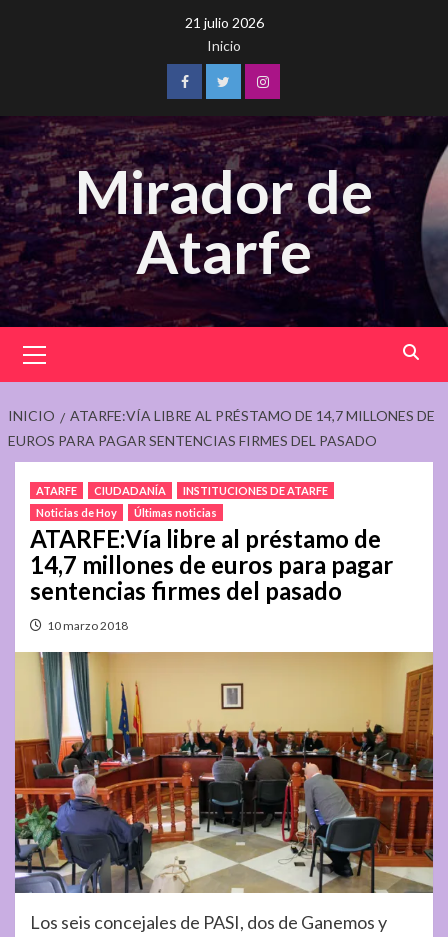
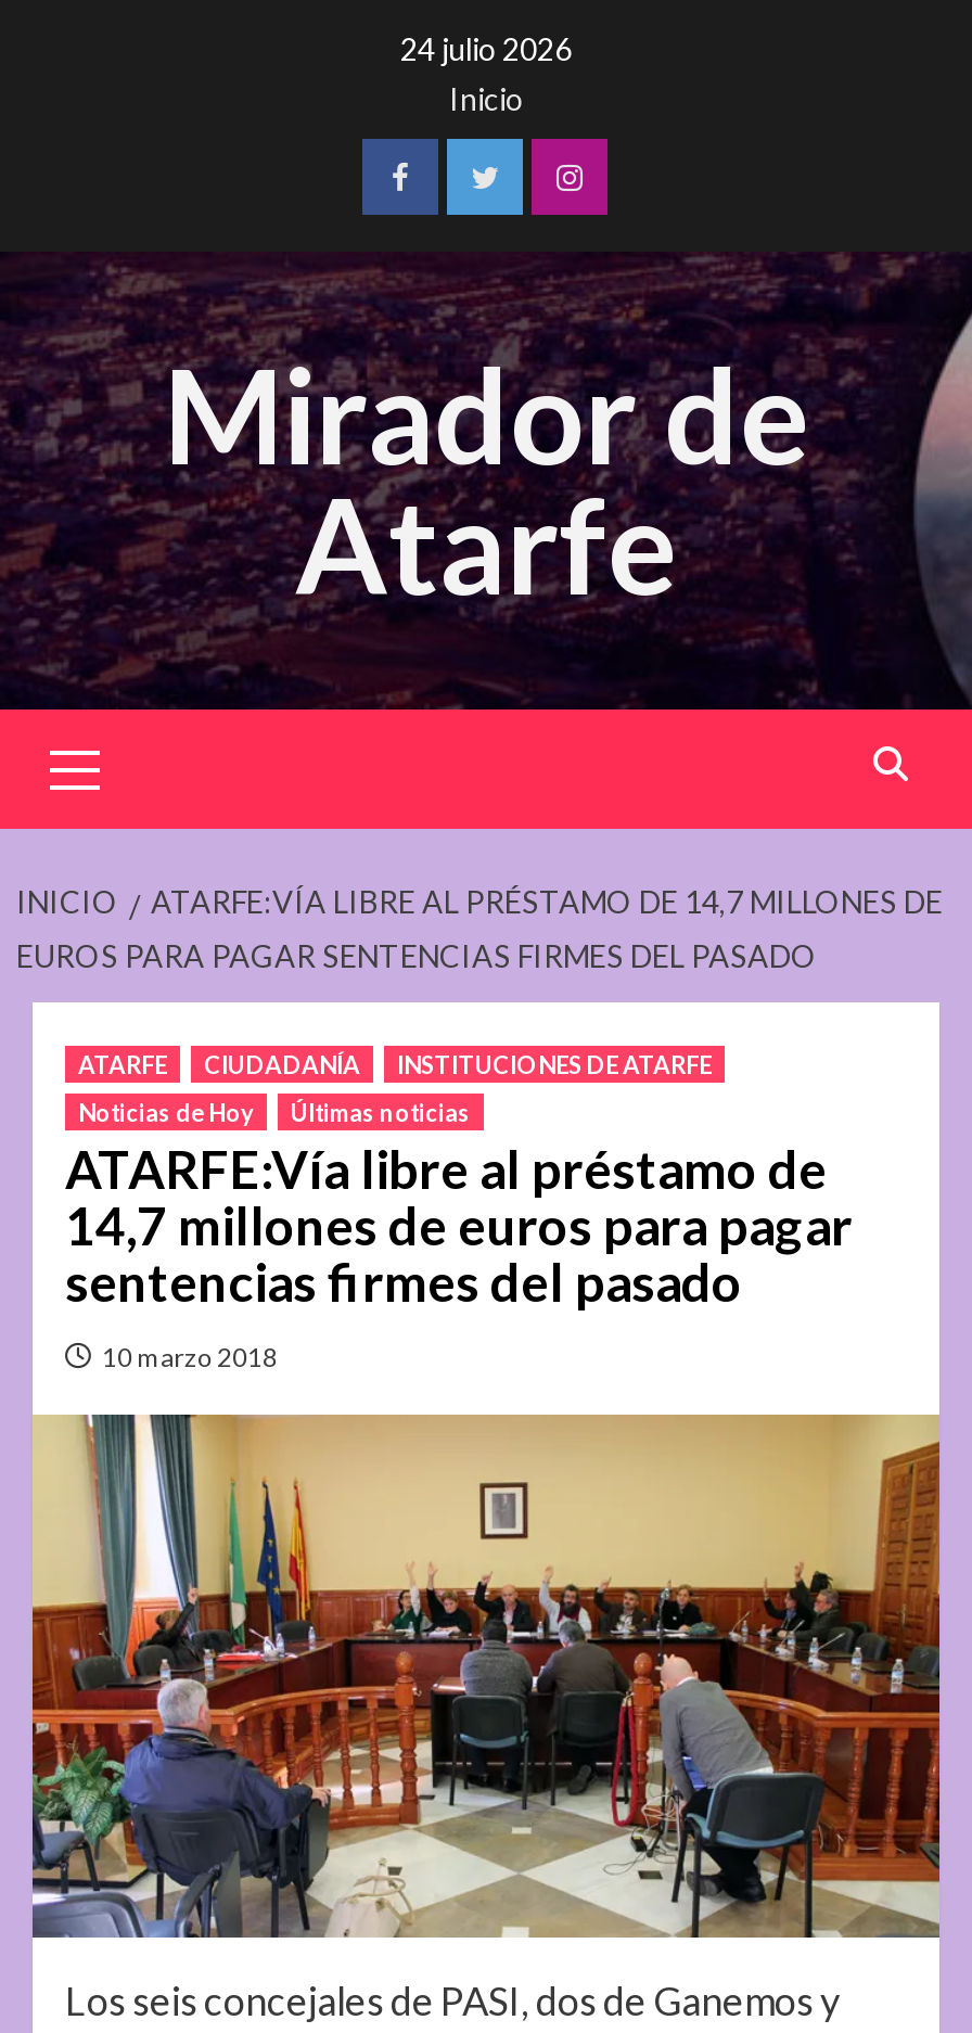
- 21 julio 2026
+ 24 julio 2026
